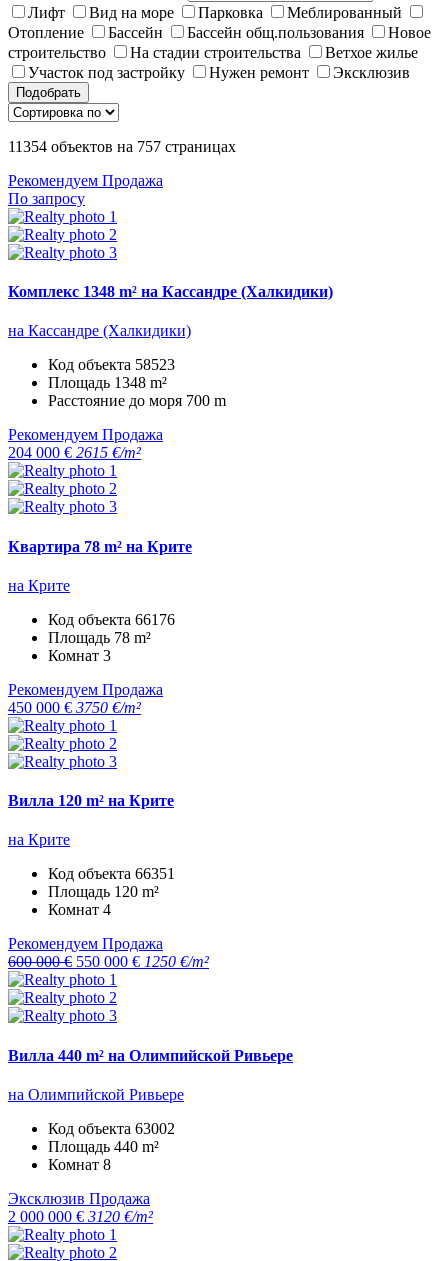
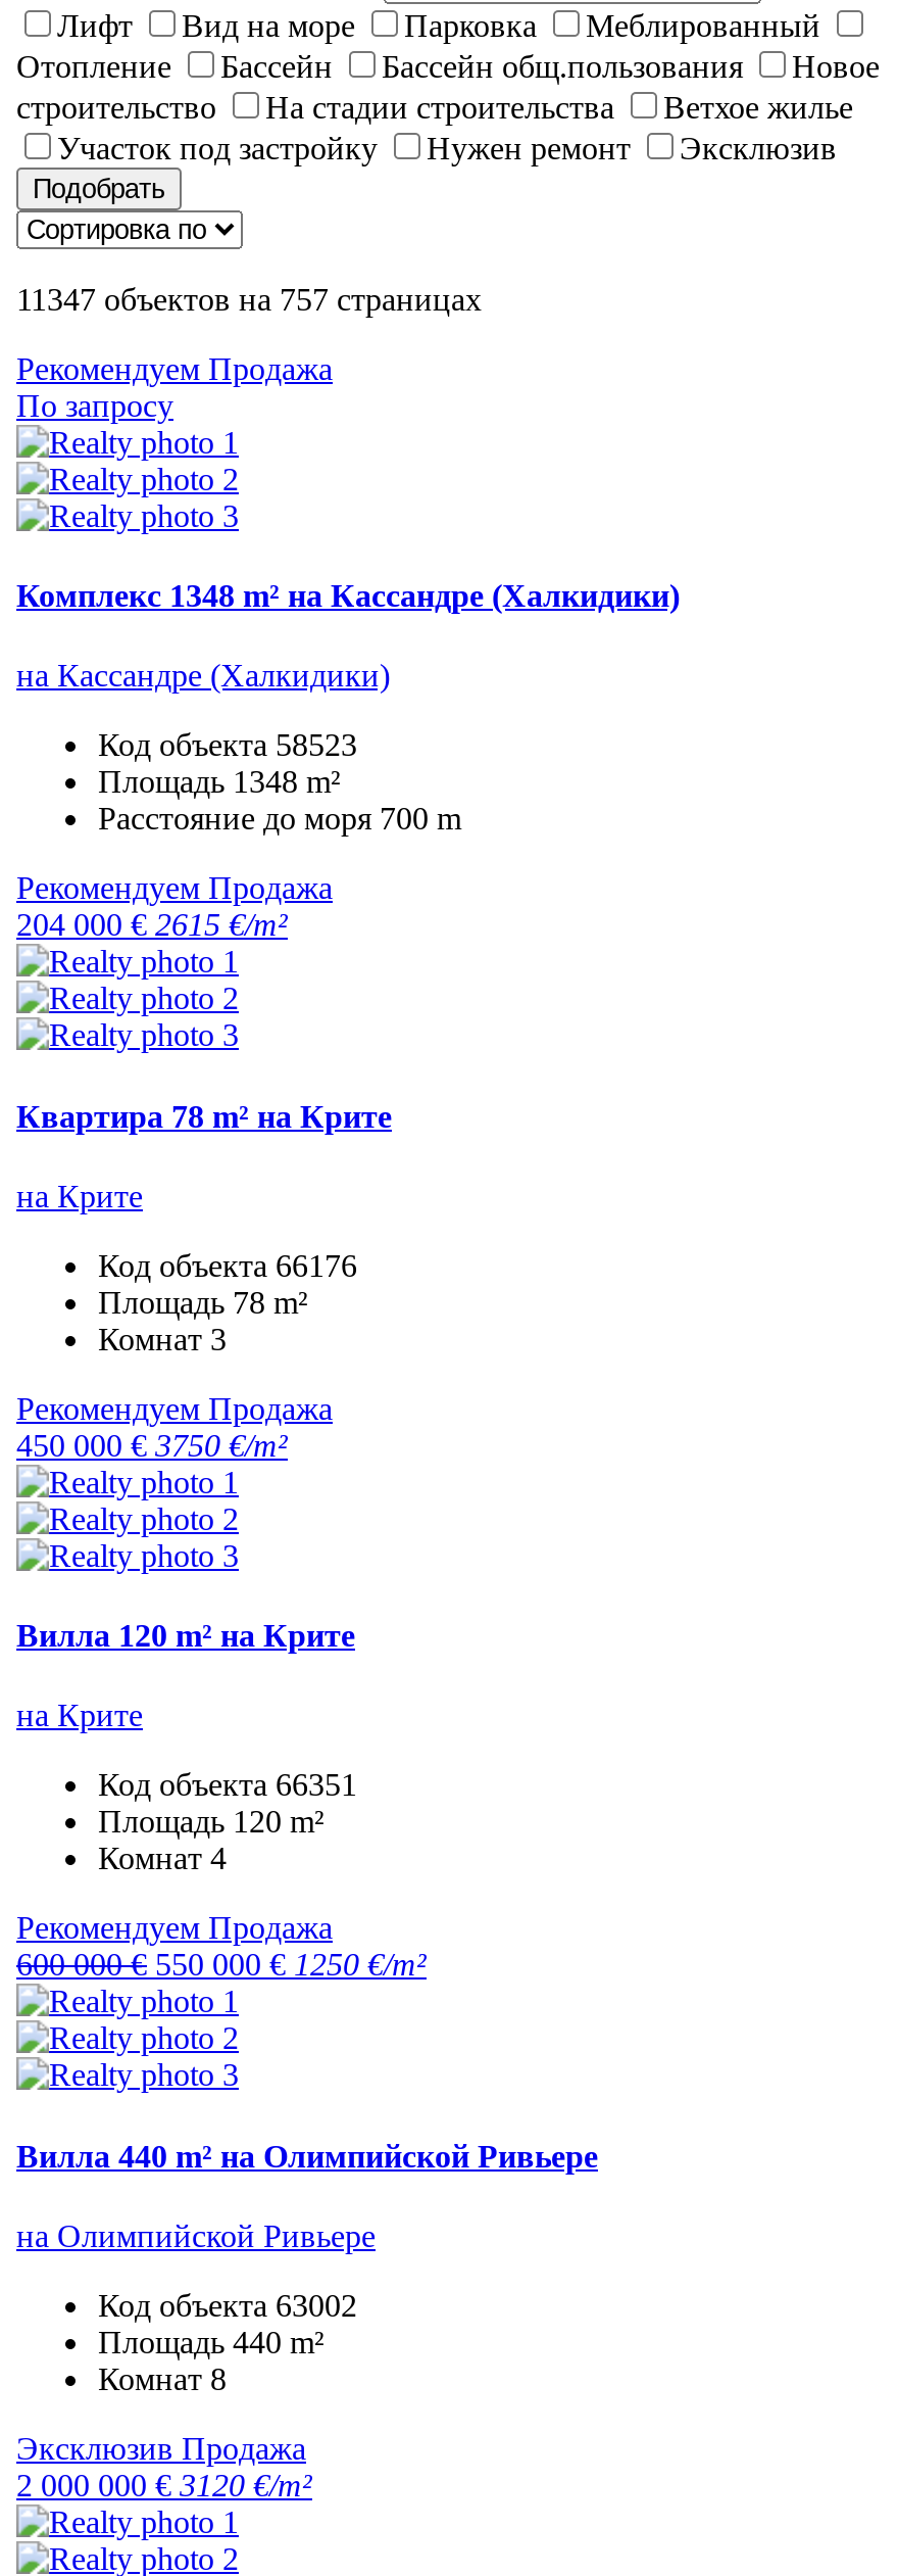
- 11354 объектов на 757 страницах
+ 11347 объектов на 757 страницах
